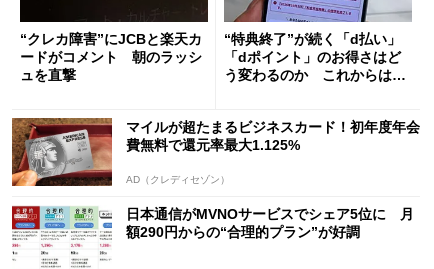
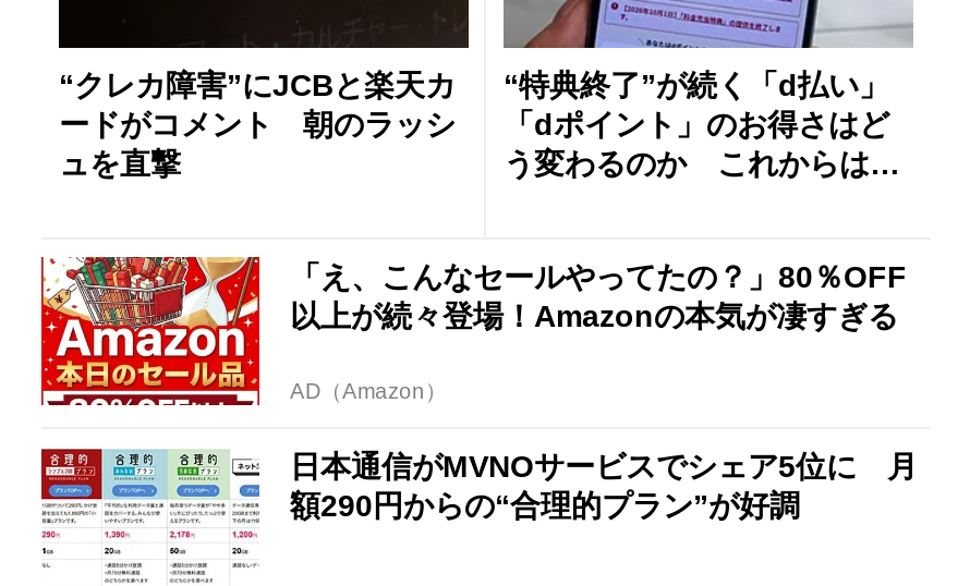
- [image]
- マイルが超たまるビジネスカード！初年度年会
- 費無料で還元率最大1.125%
+ [image]
+ 「え、こんなセールやってたの？」80％OFF
+ 以上が続々登場！Amazonの本気が凄すぎる

- AD（クレディセゾン）
+ AD（Amazon）
